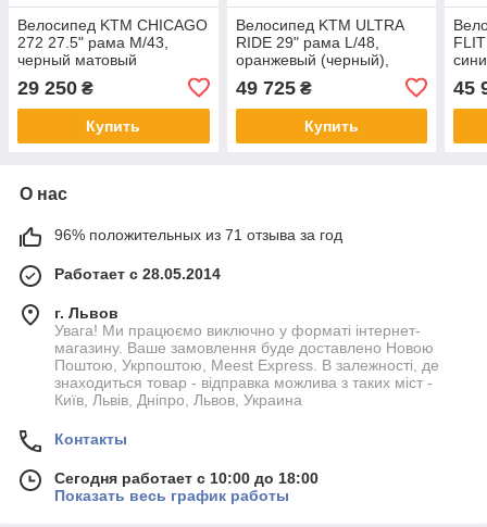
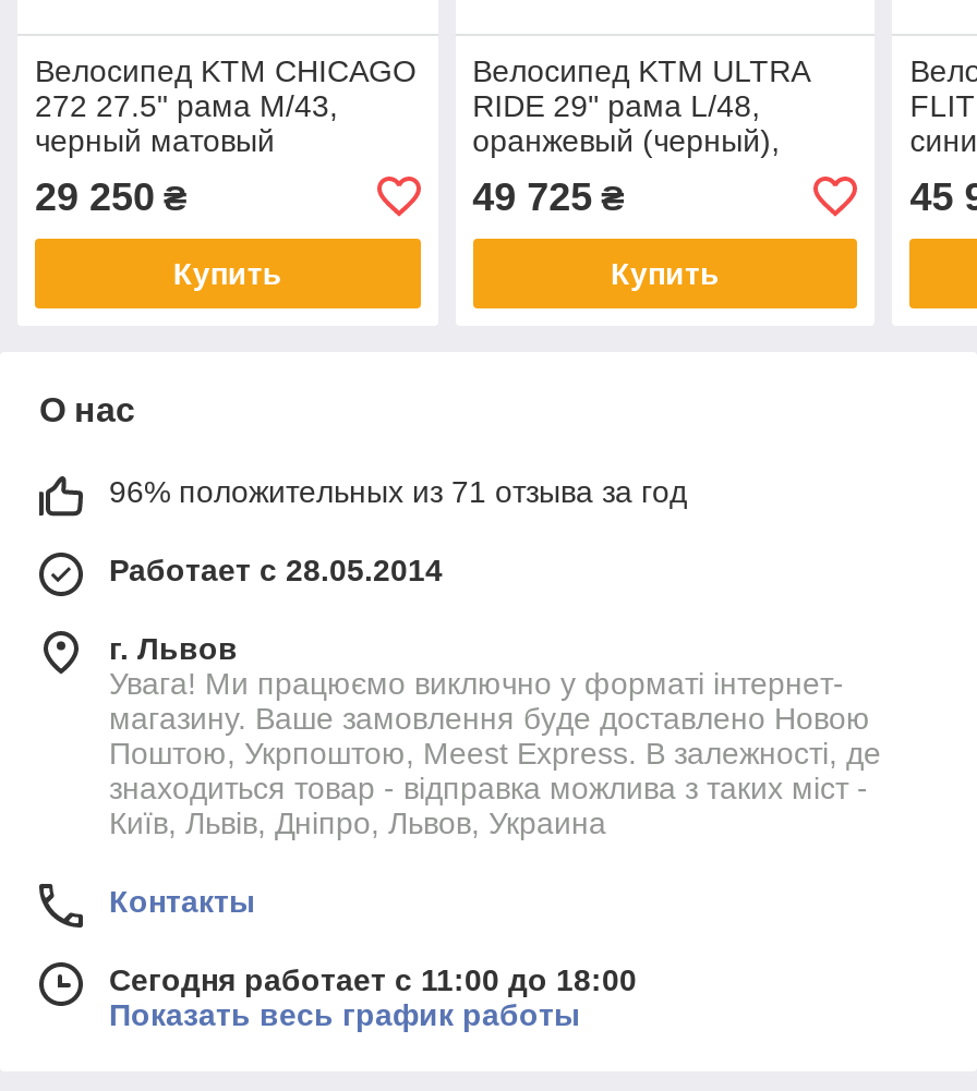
- Сегодня работает с 10:00 до 18:00
+ Сегодня работает с 11:00 до 18:00
